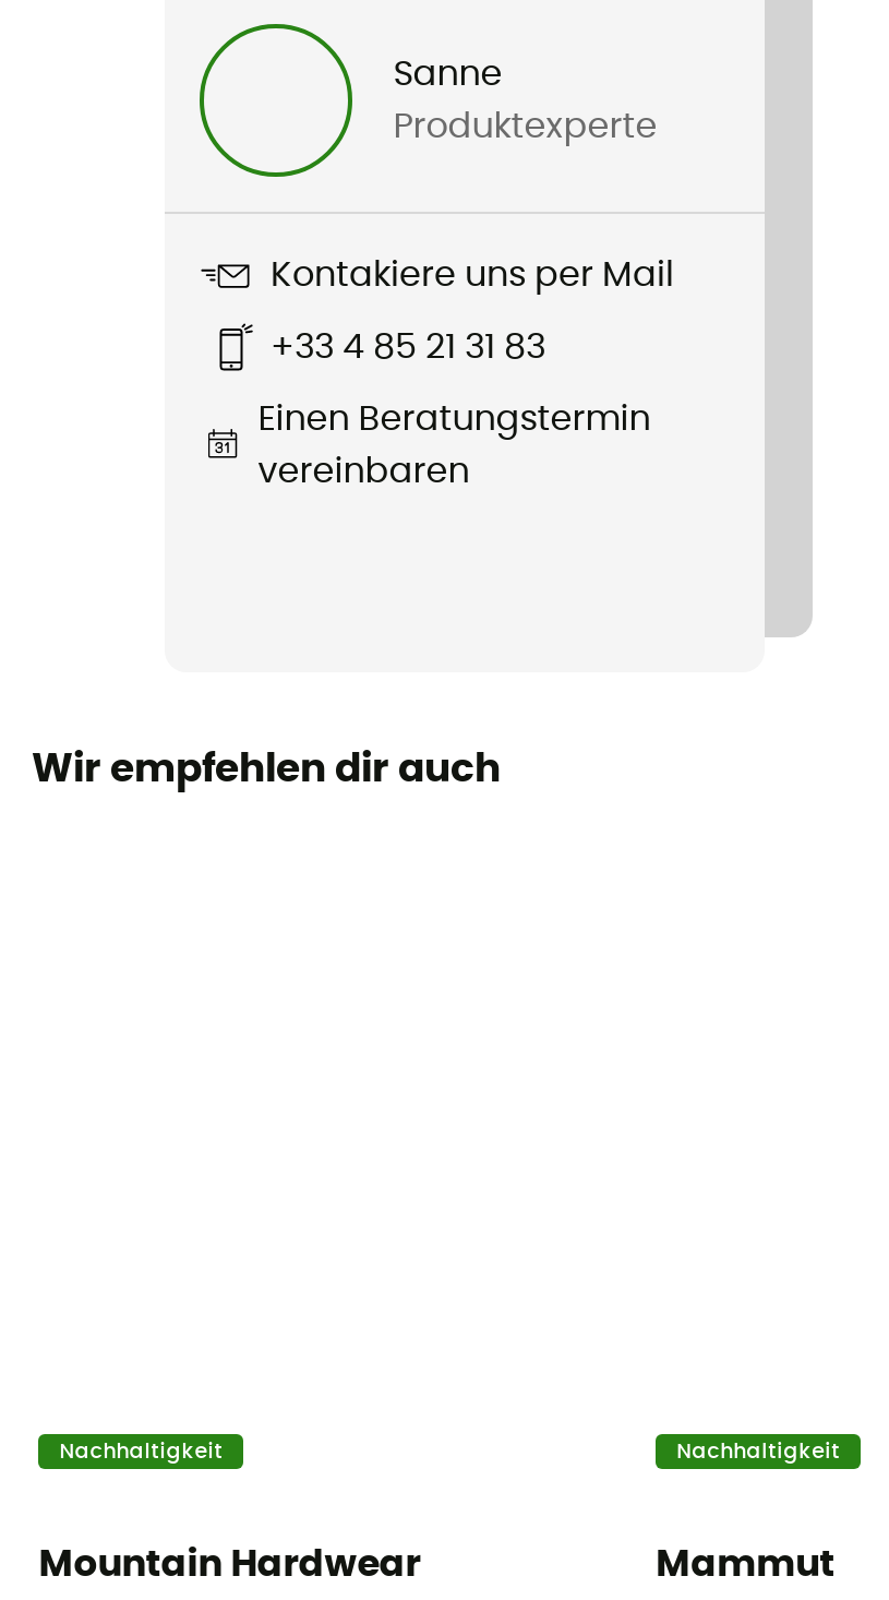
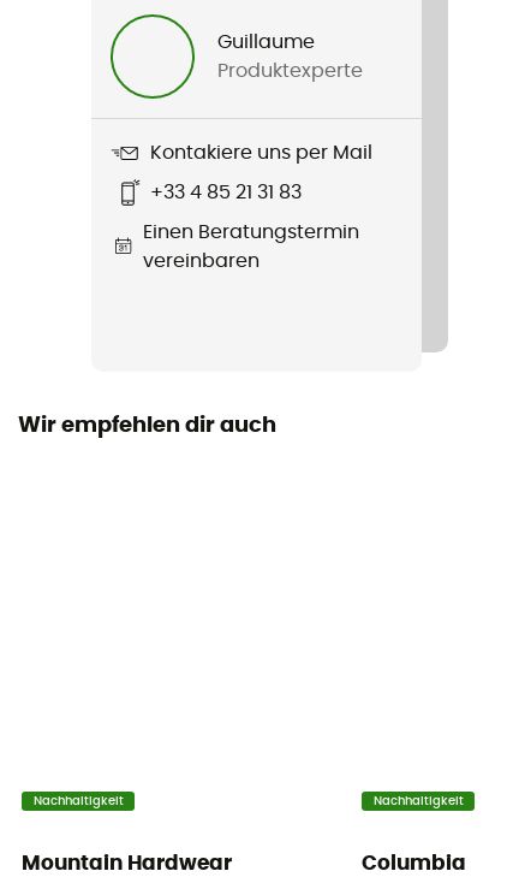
- Sanne
+ Guillaume

- Mammut
+ Columbia
